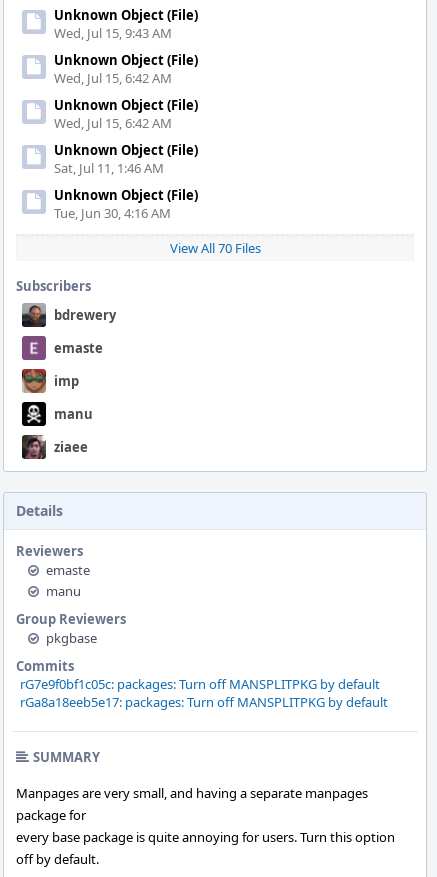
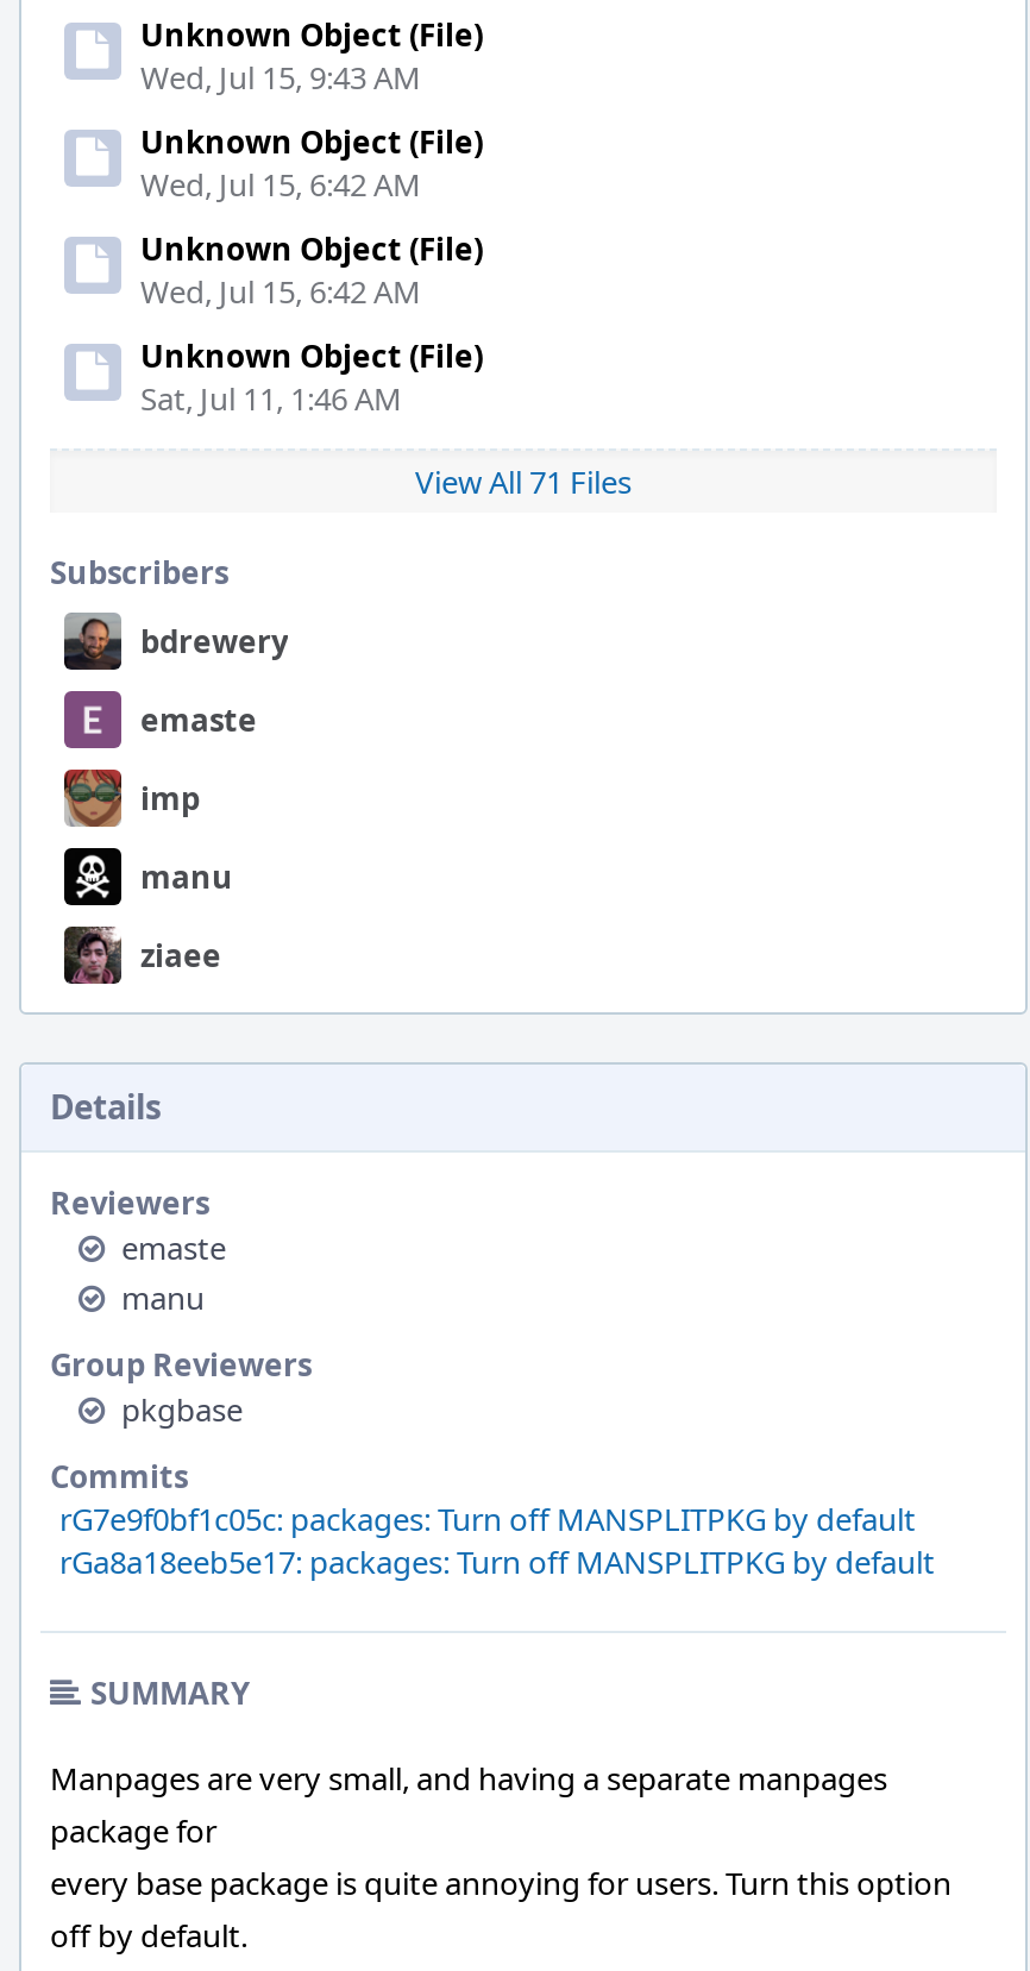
- Unknown Object (File)
- Tue, Jun 30, 4:16 AM
- View All 70 Files
+ View All 71 Files
